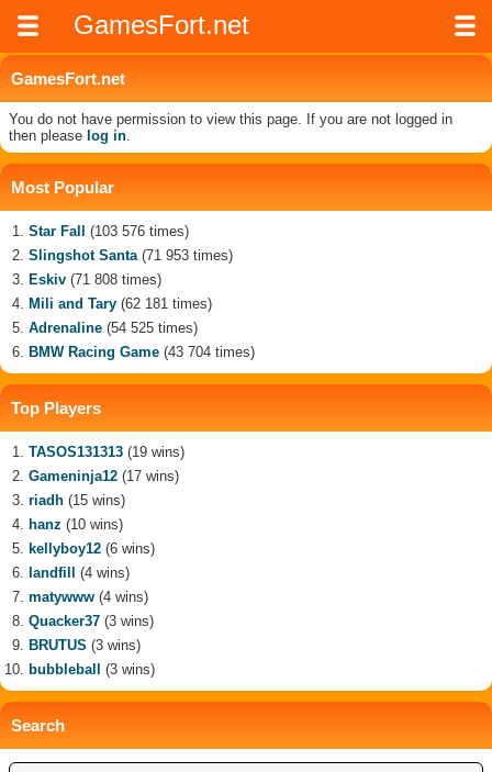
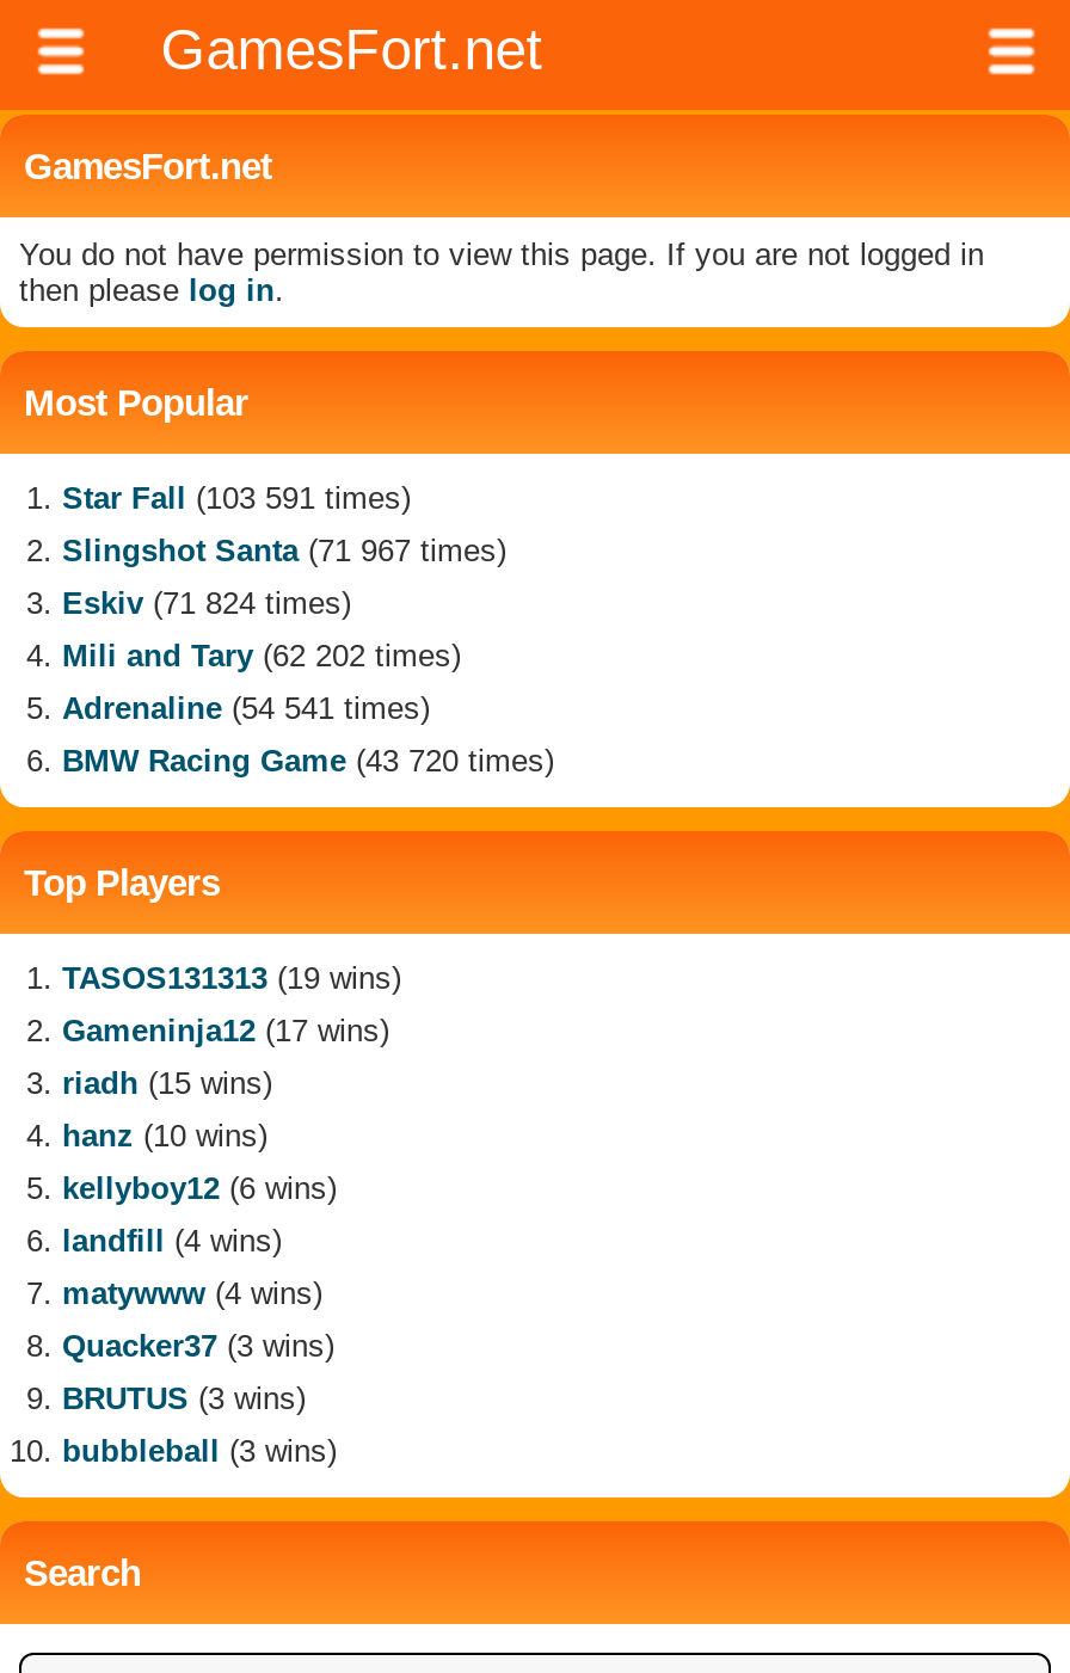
- Star Fall (103 576 times)
+ Star Fall (103 591 times)

- Slingshot Santa (71 953 times)
+ Slingshot Santa (71 967 times)

- Eskiv (71 808 times)
+ Eskiv (71 824 times)

- Mili and Tary (62 181 times)
+ Mili and Tary (62 202 times)

- Adrenaline (54 525 times)
+ Adrenaline (54 541 times)

- BMW Racing Game (43 704 times)
+ BMW Racing Game (43 720 times)
